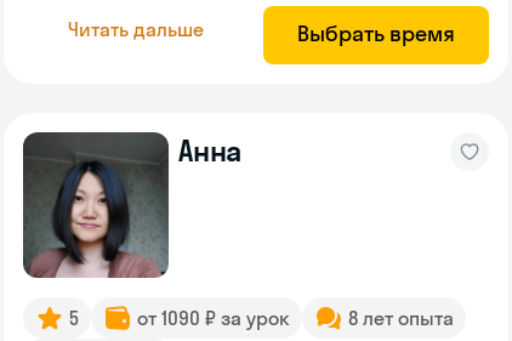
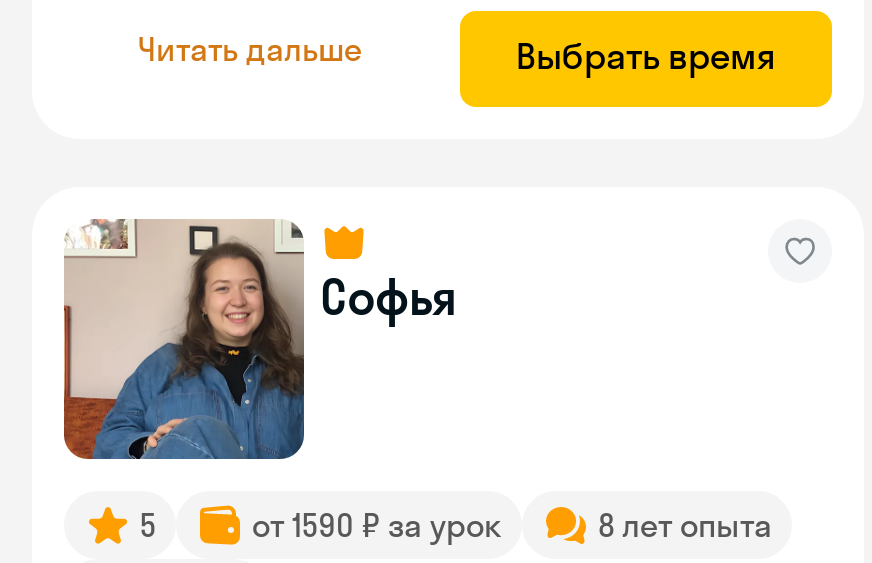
- [image]
- Анна
+ [image]
+ Софья

- от 1090 ₽ за урок
+ от 1590 ₽ за урок
